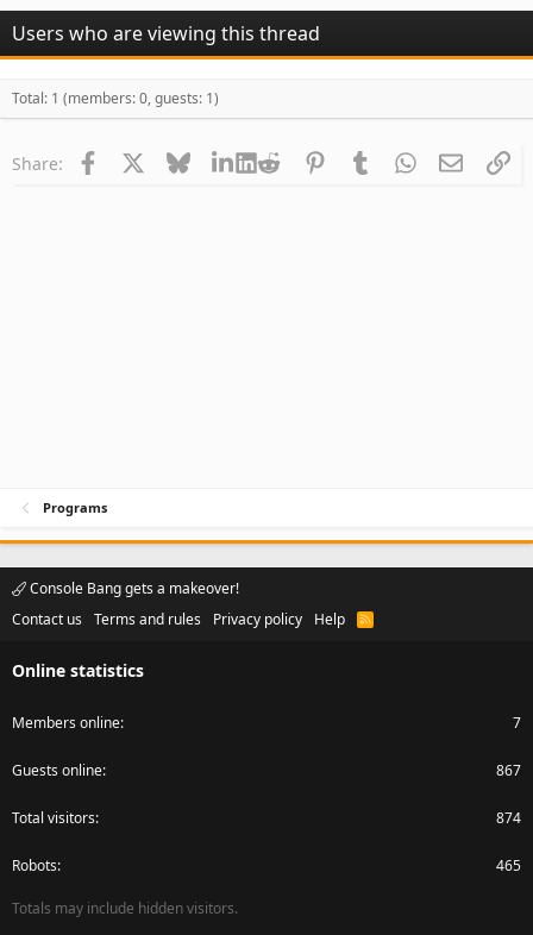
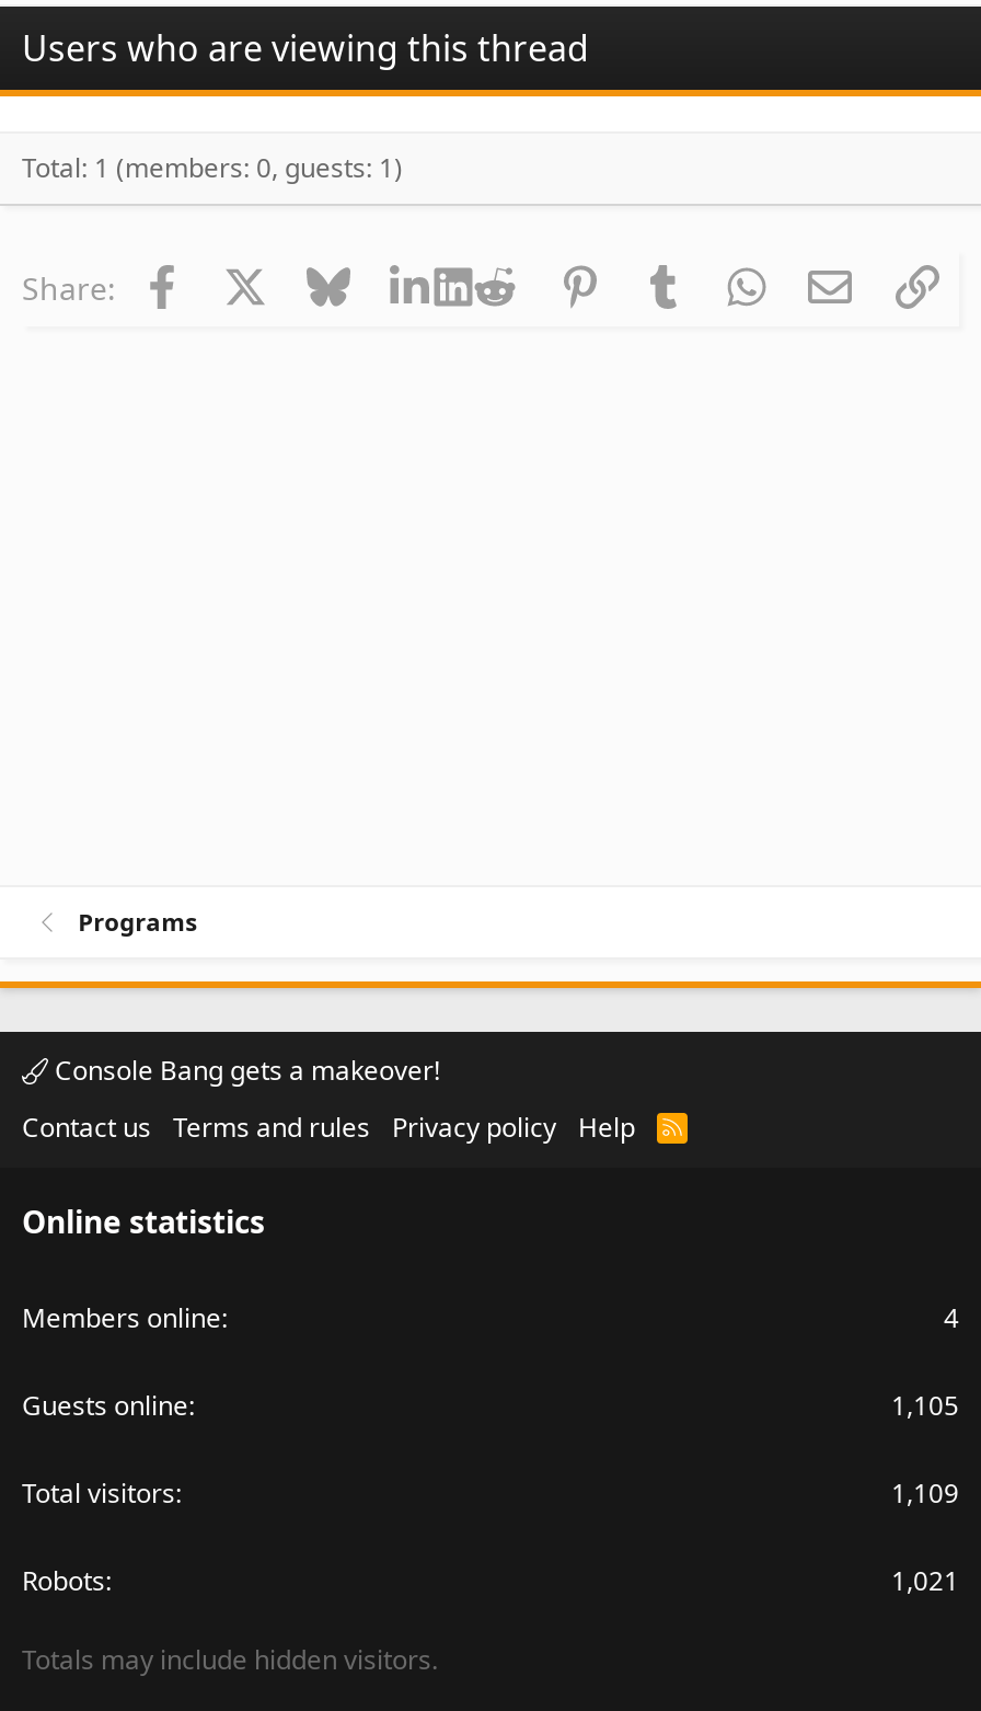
- 7
+ 4

- 867
+ 1,105

- 874
+ 1,109

- 465
+ 1,021
